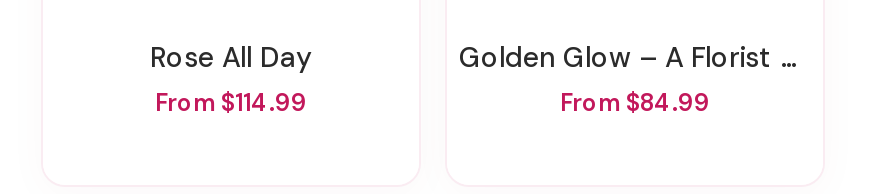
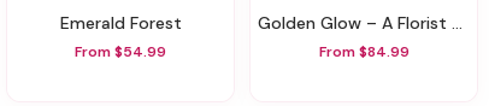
- Rose All Day
- From $114.99
+ Emerald Forest
+ From $54.99
